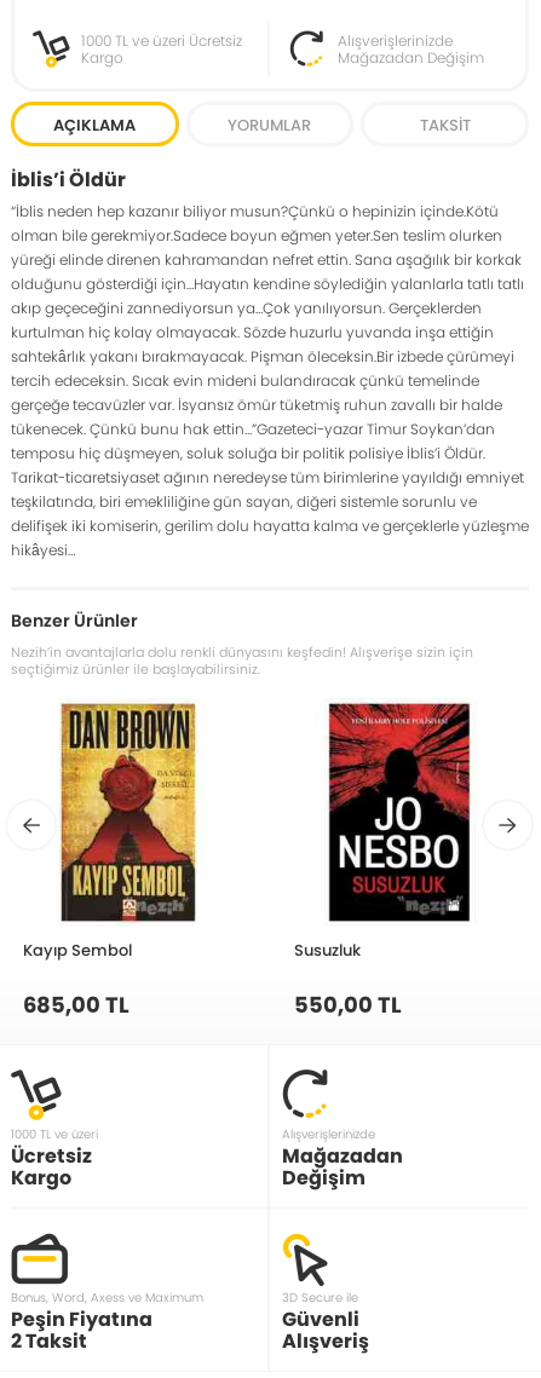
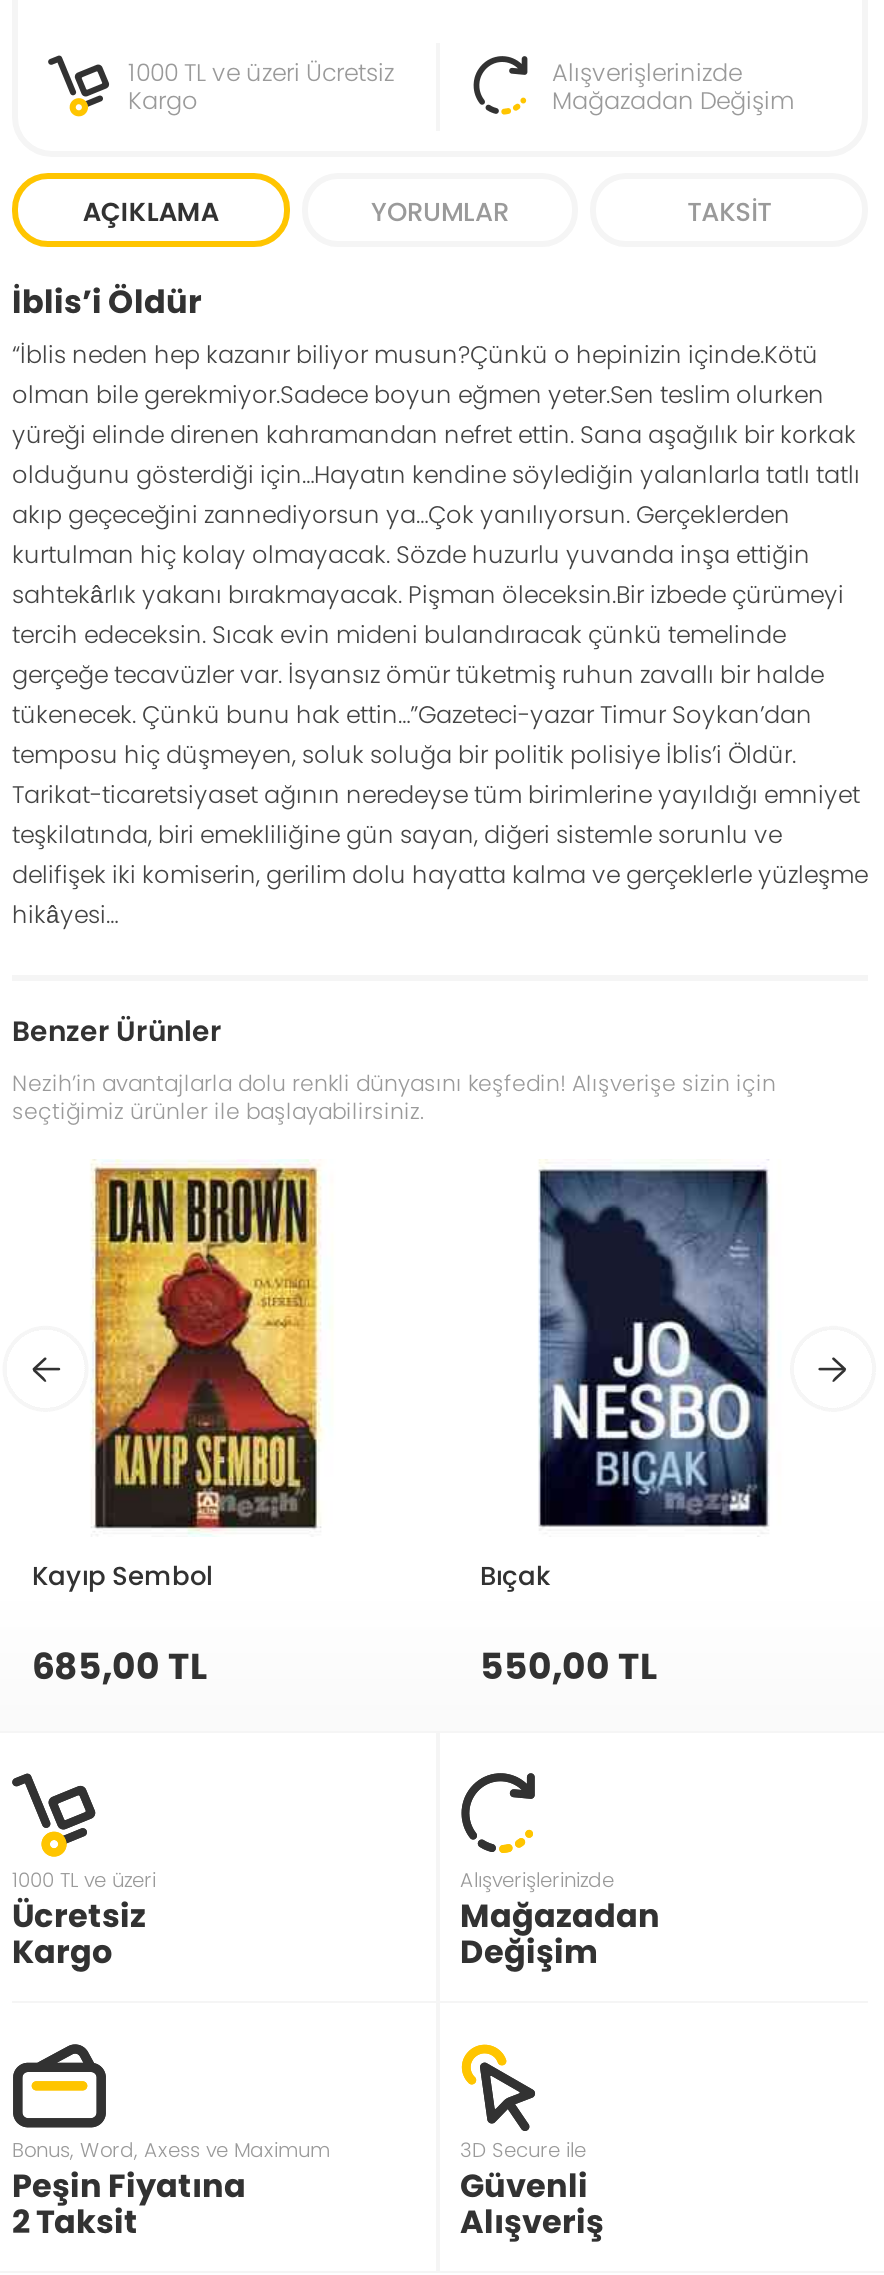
- [image]
- Susuzluk
+ [image]
+ Bıçak
